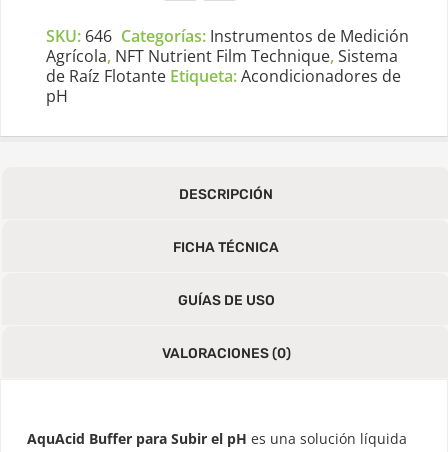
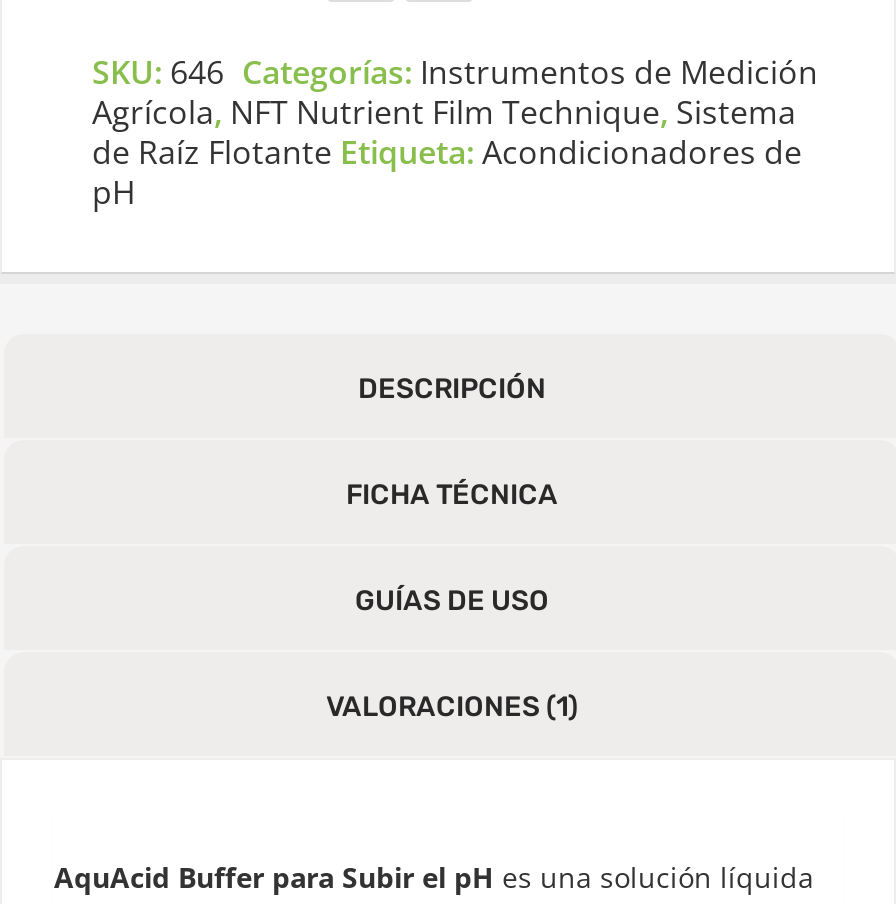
- VALORACIONES (0)
+ VALORACIONES (1)
